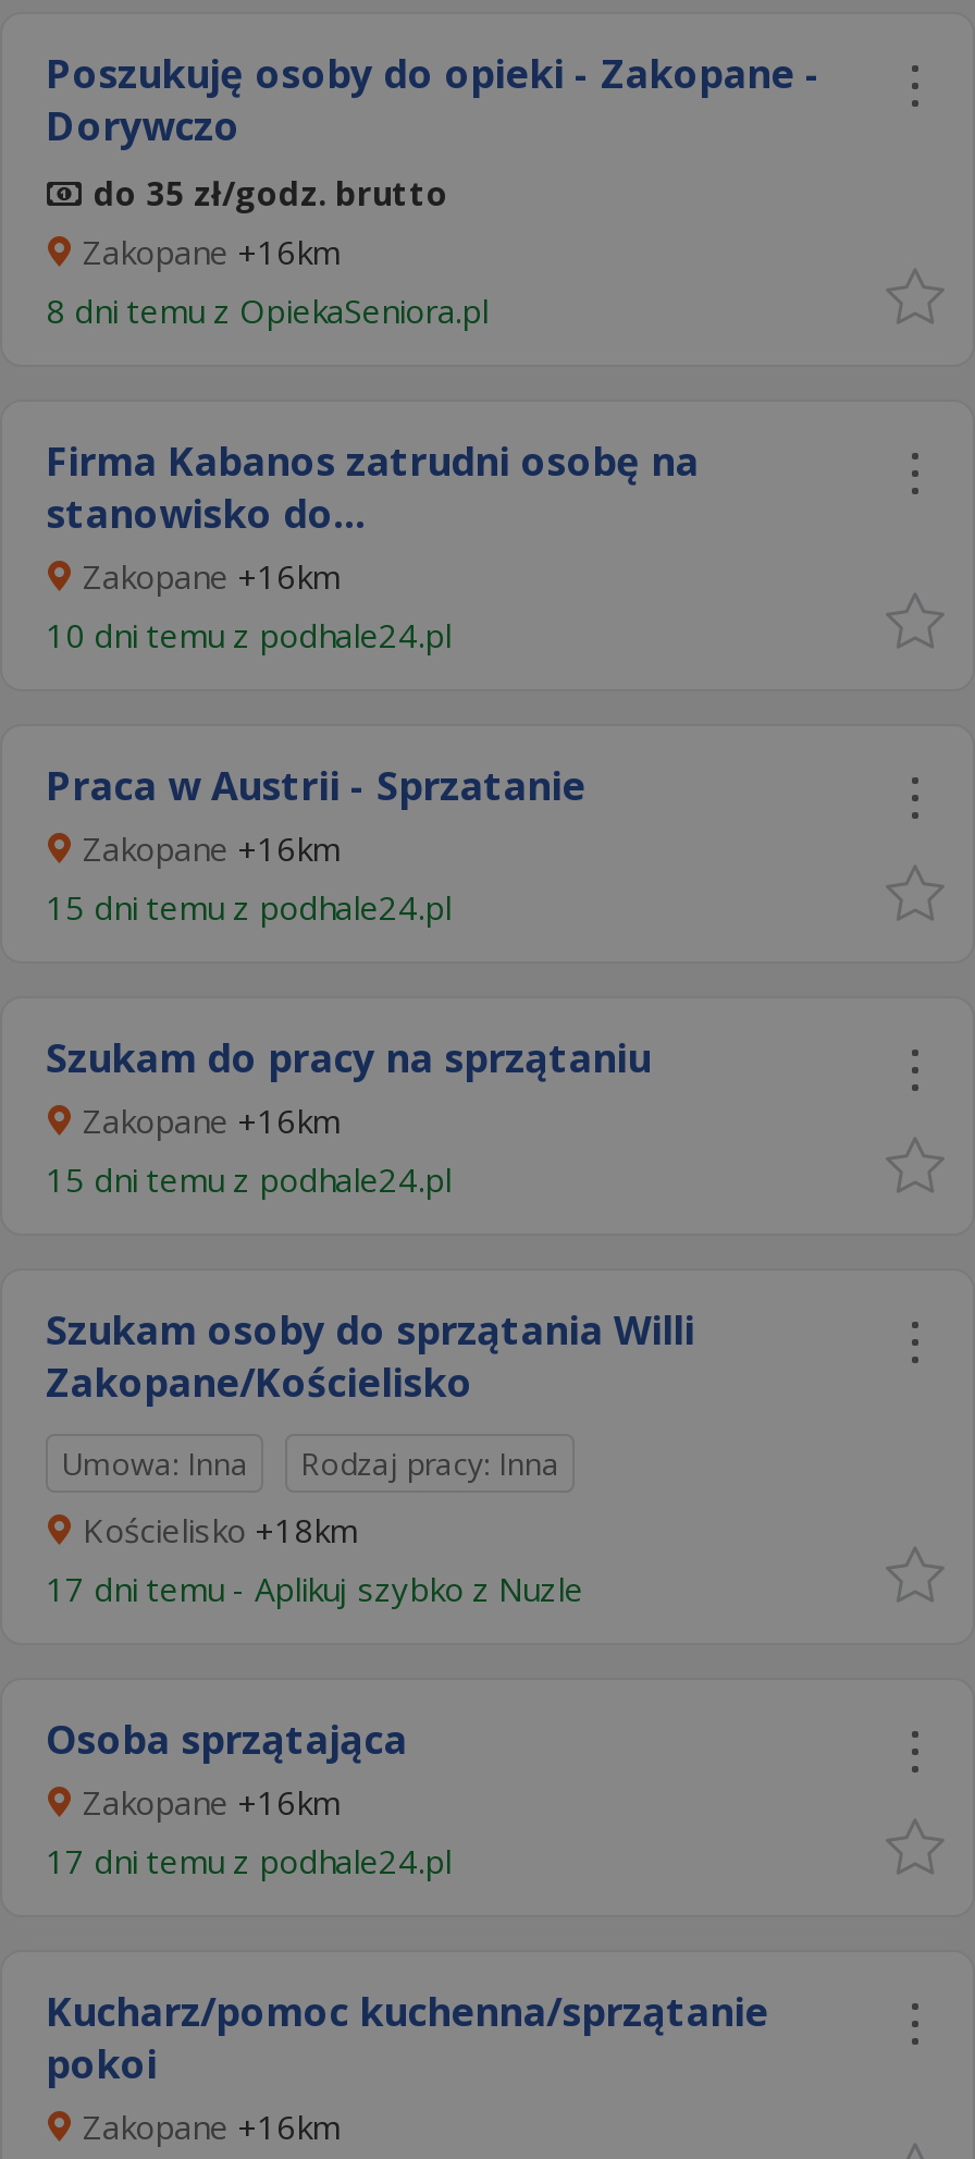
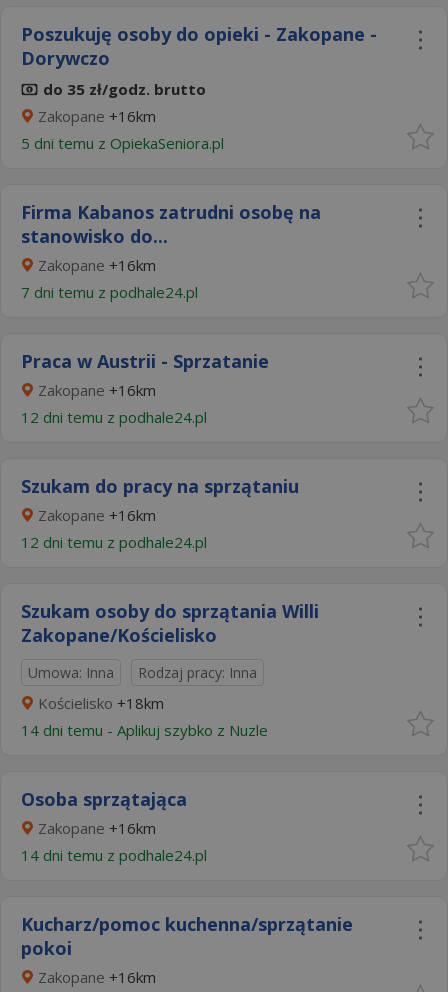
- 8 dni temu z OpiekaSeniora.pl
+ 5 dni temu z OpiekaSeniora.pl

- 10 dni temu z podhale24.pl
+ 7 dni temu z podhale24.pl

- 15 dni temu z podhale24.pl
+ 12 dni temu z podhale24.pl

- 15 dni temu z podhale24.pl
+ 12 dni temu z podhale24.pl

- 17 dni temu - Aplikuj szybko z Nuzle
+ 14 dni temu - Aplikuj szybko z Nuzle

- 17 dni temu z podhale24.pl
+ 14 dni temu z podhale24.pl
